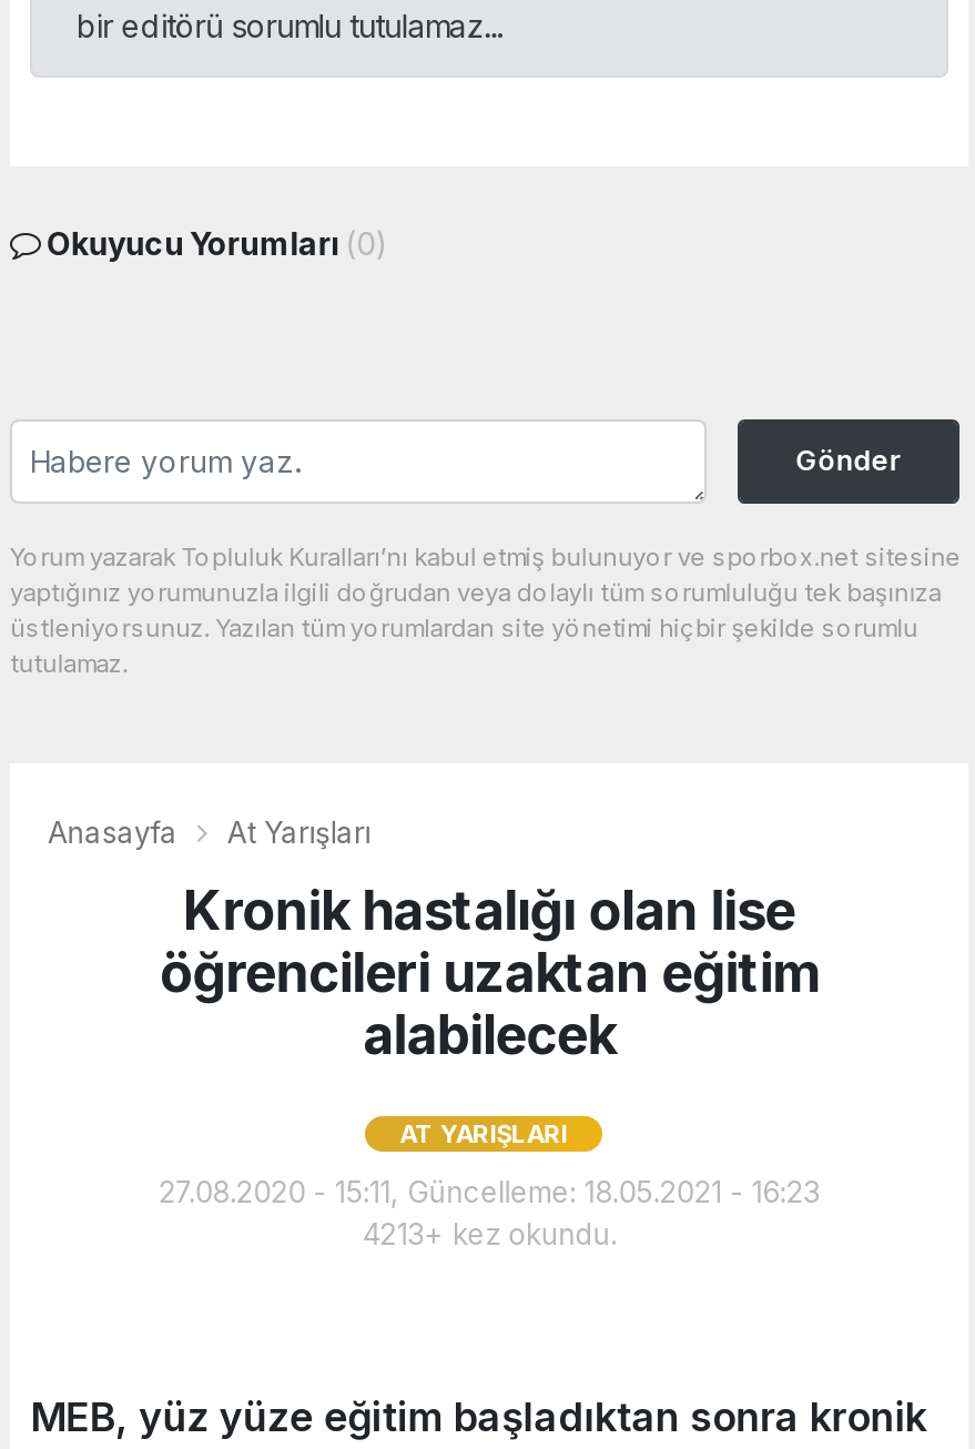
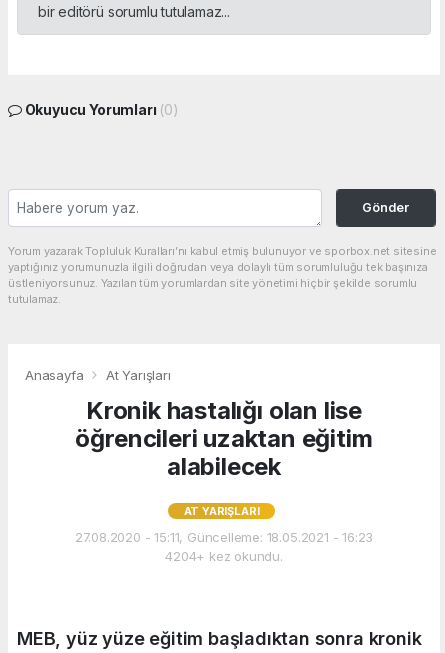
- 4213+ kez okundu.
+ 4204+ kez okundu.
